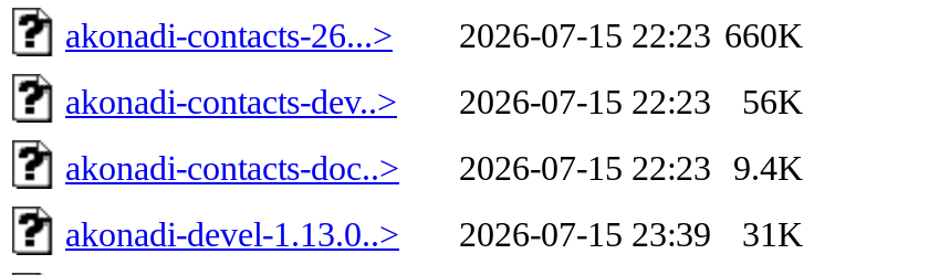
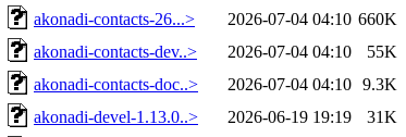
- akonadi-contacts-26...> 2026-07-15 22:23 660K
+ akonadi-contacts-26...> 2026-07-04 04:10 660K

- 2026-07-15 22:23
- 56K
+ 2026-07-04 04:10
+ 55K

- akonadi-contacts-doc..> 2026-07-15 22:23 9.4K
+ akonadi-contacts-doc..> 2026-07-04 04:10 9.3K

- akonadi-devel-1.13.0..> 2026-07-15 23:39 31K
+ akonadi-devel-1.13.0..> 2026-06-19 19:19 31K
